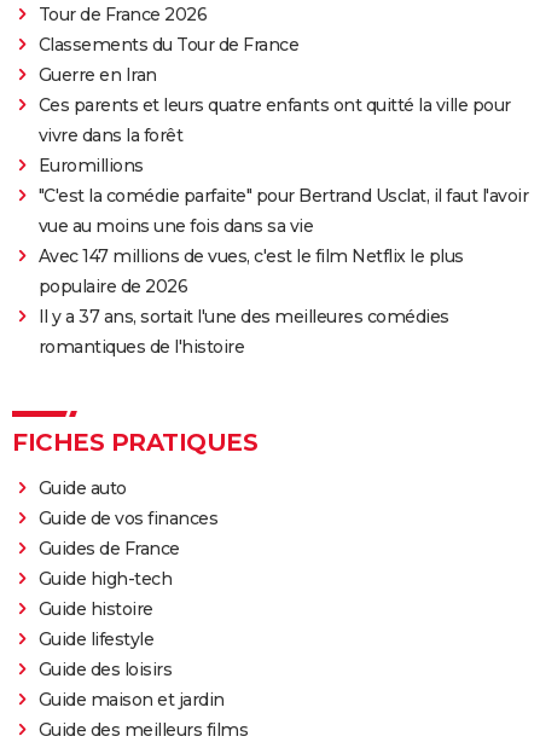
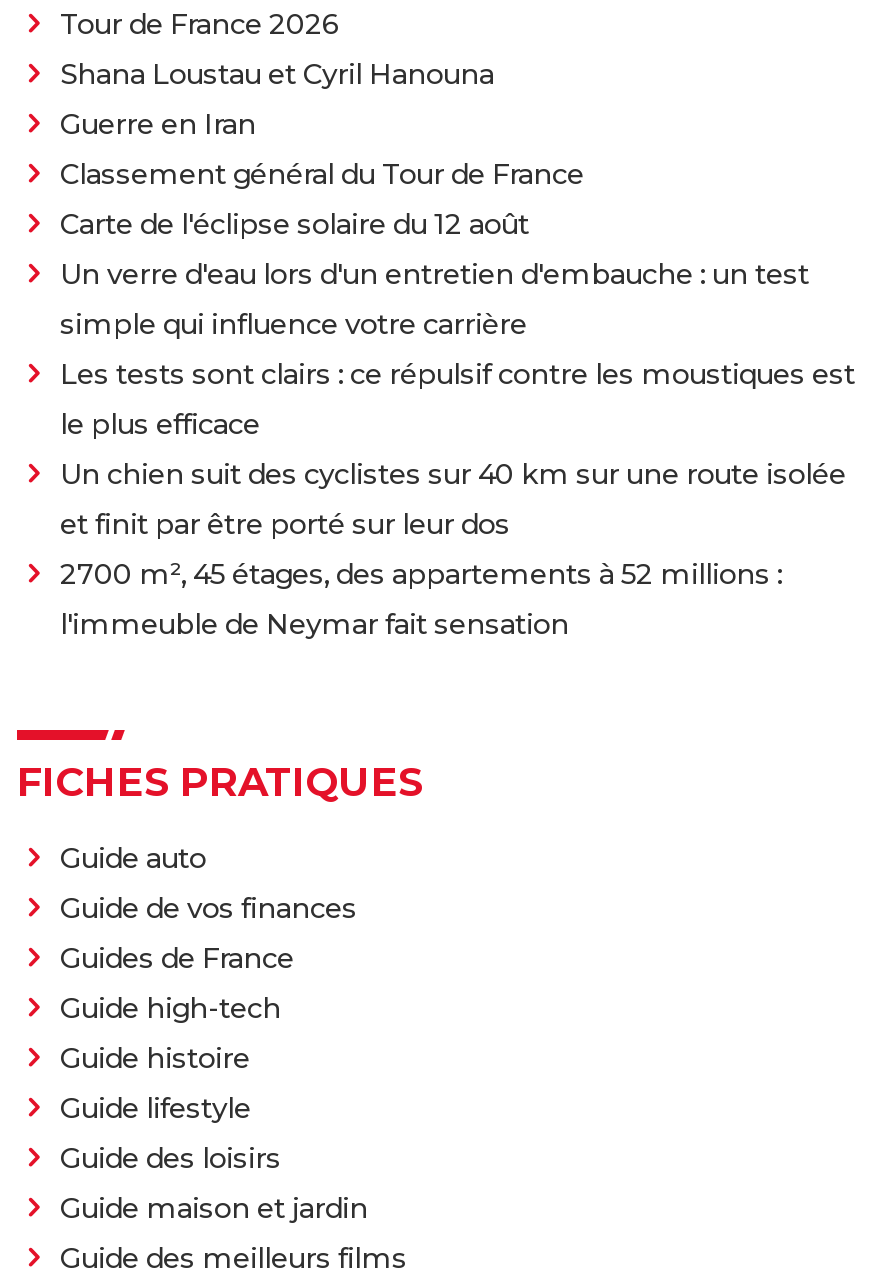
- Classements du Tour de France
+ Shana Loustau et Cyril Hanouna

- Ces parents et leurs quatre enfants ont quitté la ville pour
- vivre dans la forêt
- Euromillions
- "C'est la comédie parfaite" pour Bertrand Usclat, il faut l'avoir
- vue au moins une fois dans sa vie
- Avec 147 millions de vues, c'est le film Netflix le plus
- populaire de 2026
- Il y a 37 ans, sortait l'une des meilleures comédies
- romantiques de l'histoire
+ Classement général du Tour de France
+ Carte de l'éclipse solaire du 12 août
+ Un verre d'eau lors d'un entretien d'embauche : un test
+ simple qui influence votre carrière
+ Les tests sont clairs : ce répulsif contre les moustiques est
+ le plus efficace
+ Un chien suit des cyclistes sur 40 km sur une route isolée
+ et finit par être porté sur leur dos
+ 2700 m², 45 étages, des appartements à 52 millions :
+ l'immeuble de Neymar fait sensation
